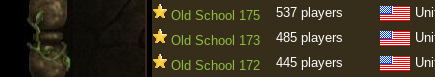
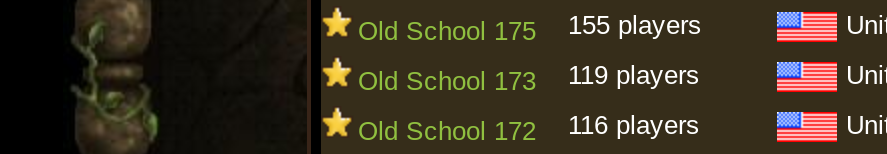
- Old School 175 537 players
+ Old School 175 155 players

- Old School 173 485 players
+ Old School 173 119 players

- Old School 172 445 players
+ Old School 172 116 players
